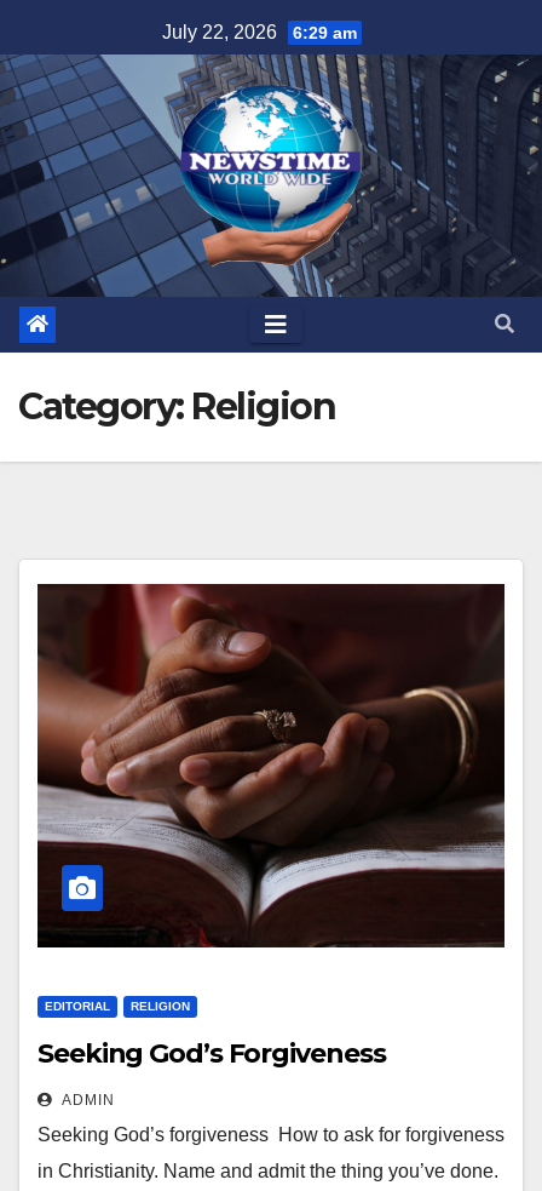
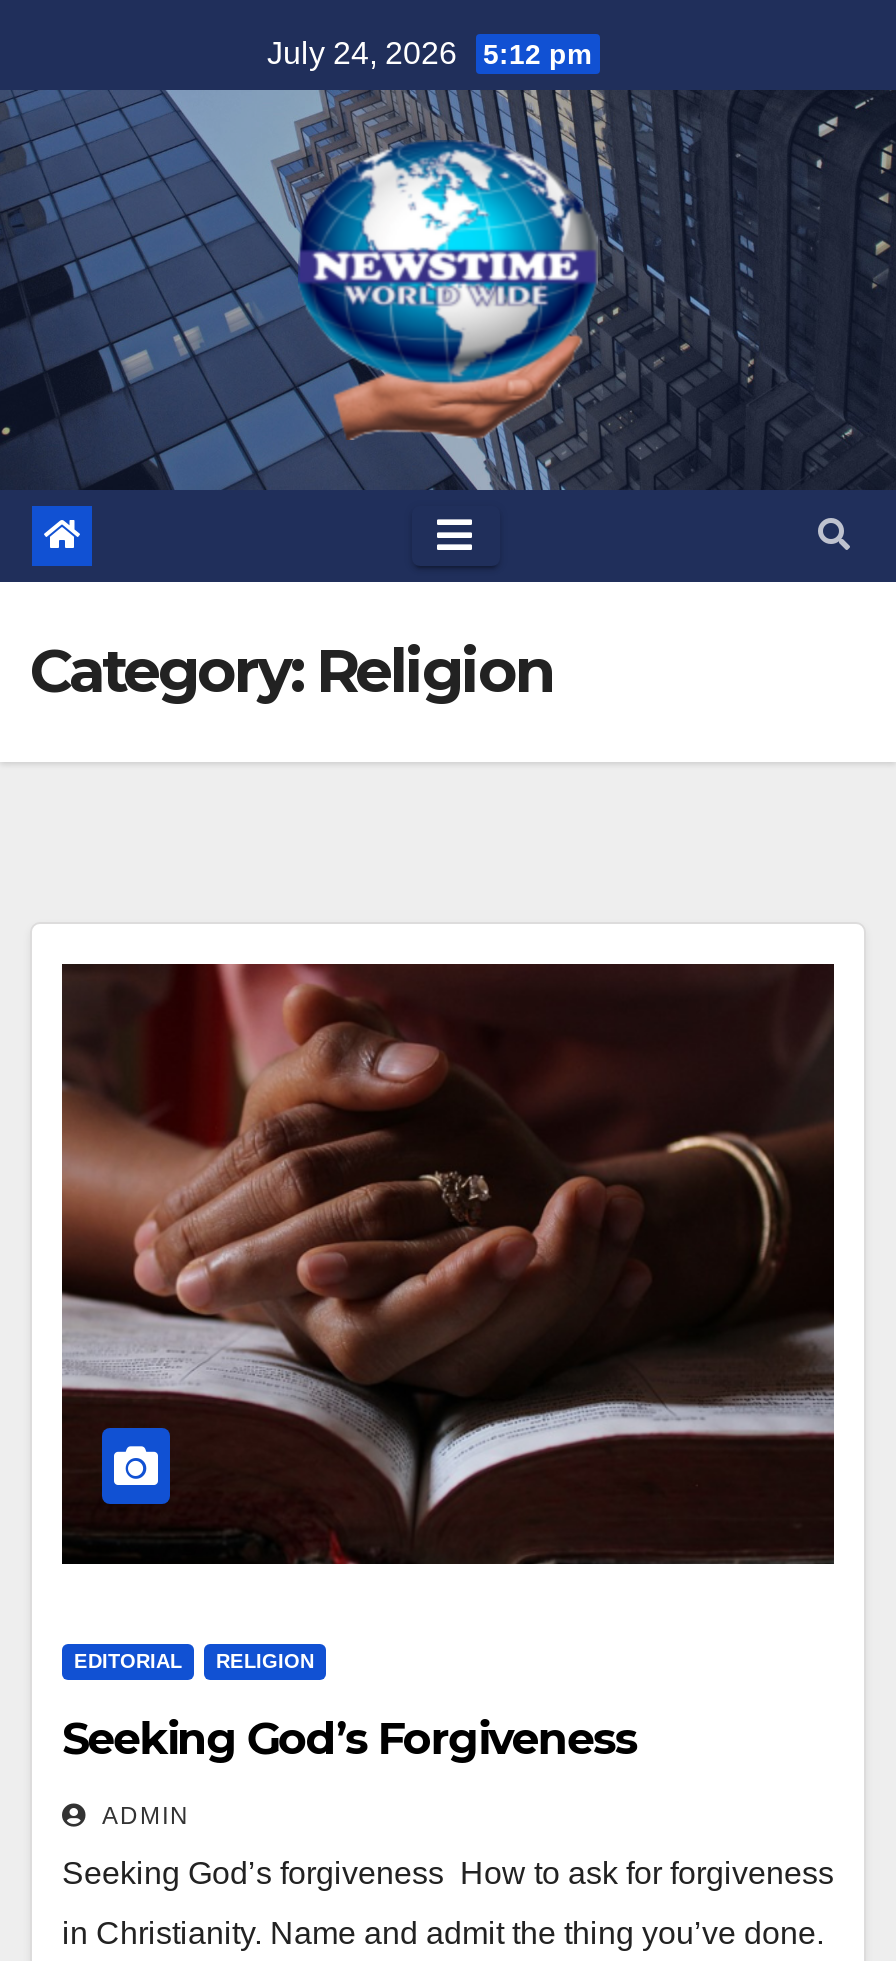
- July 22, 2026 6:29 am
+ July 24, 2026 5:12 pm
